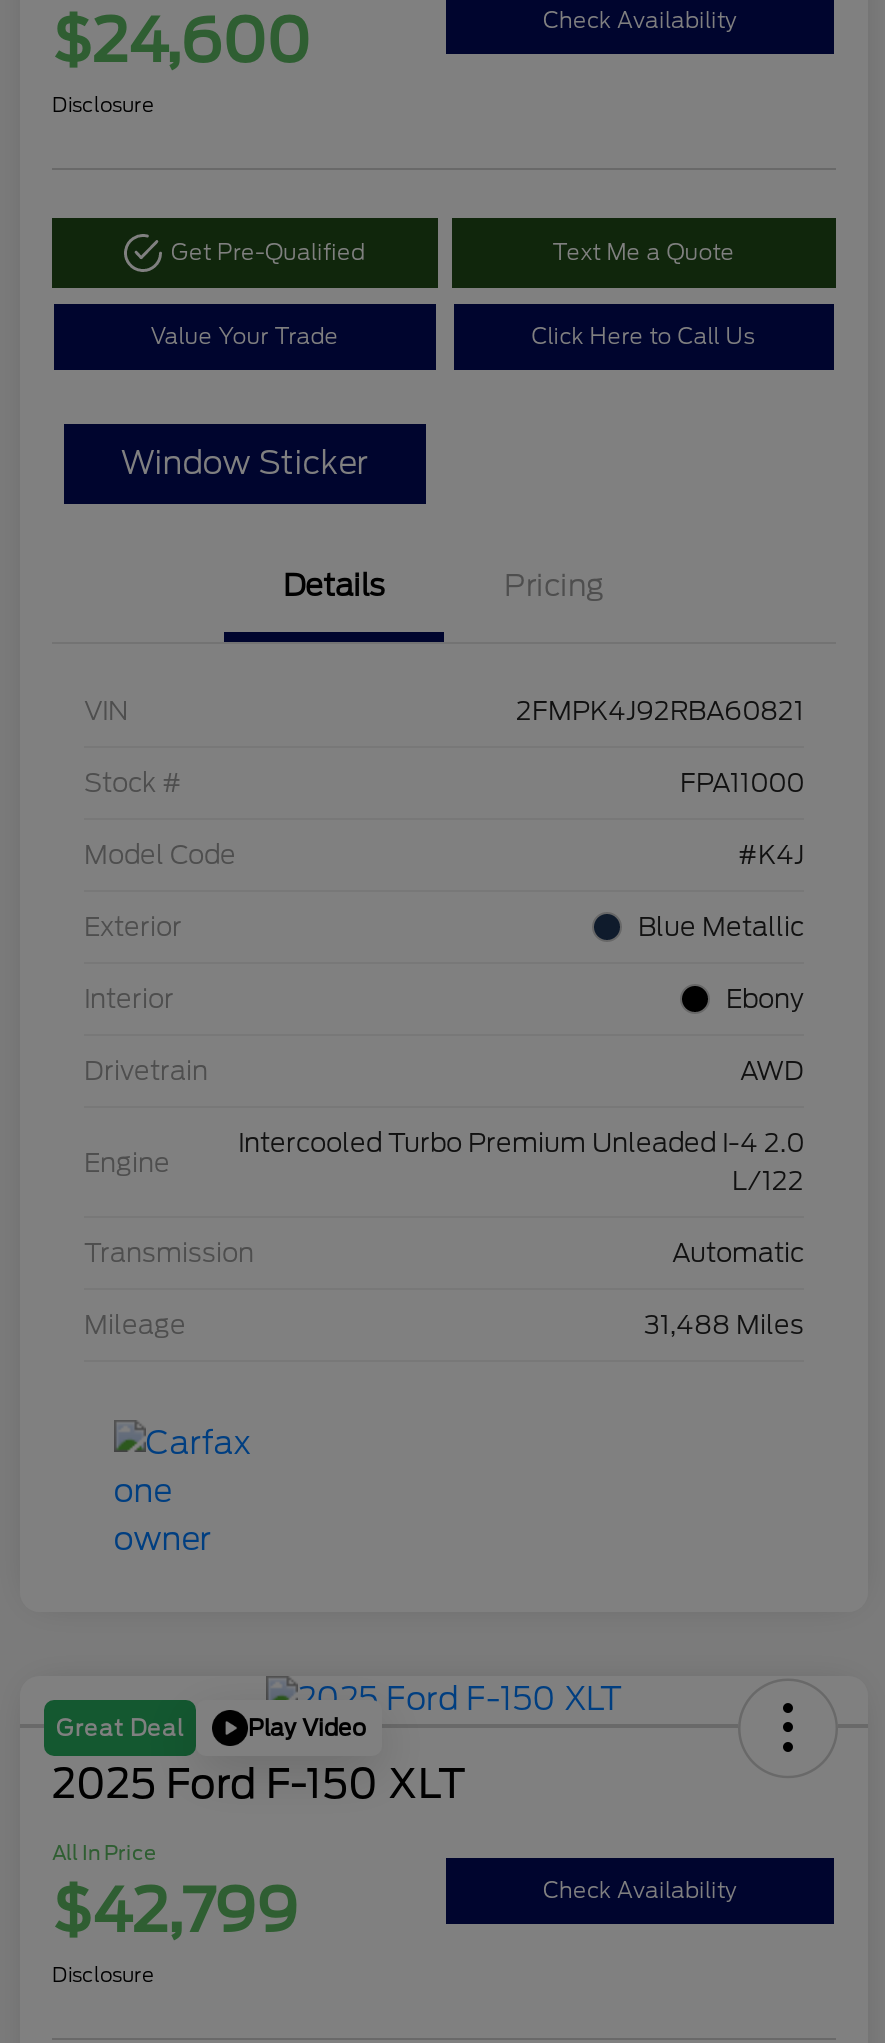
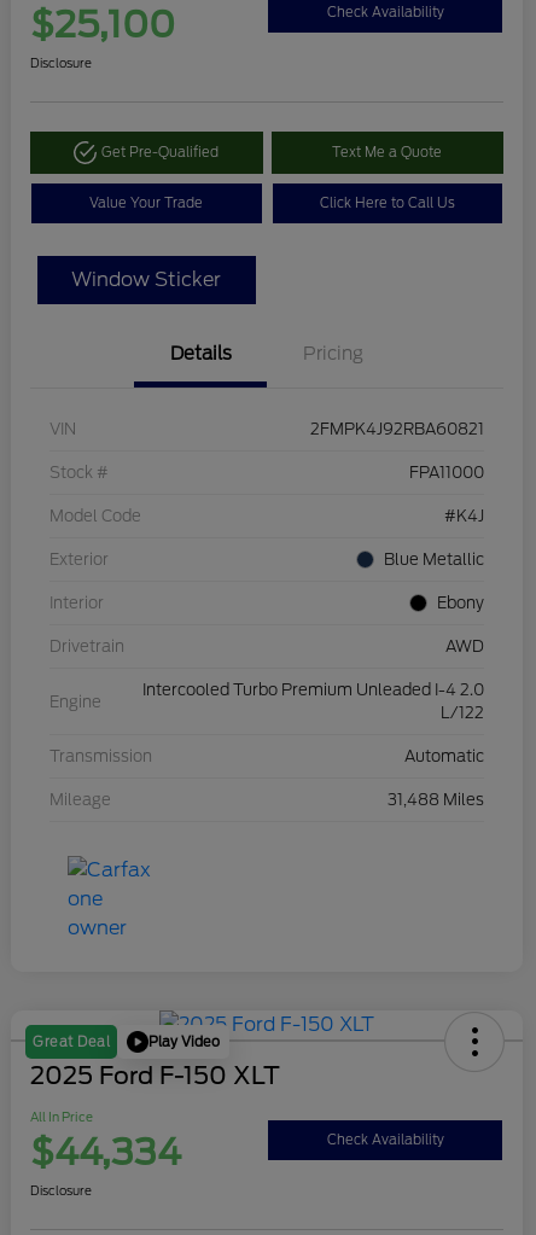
- $24,600
+ $25,100

- $42,799
+ $44,334
